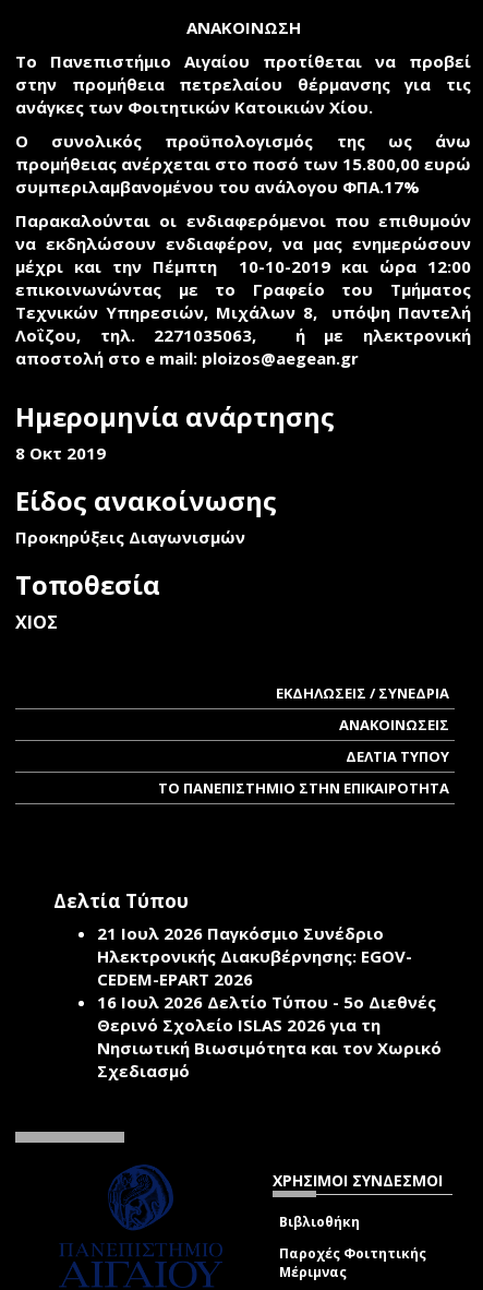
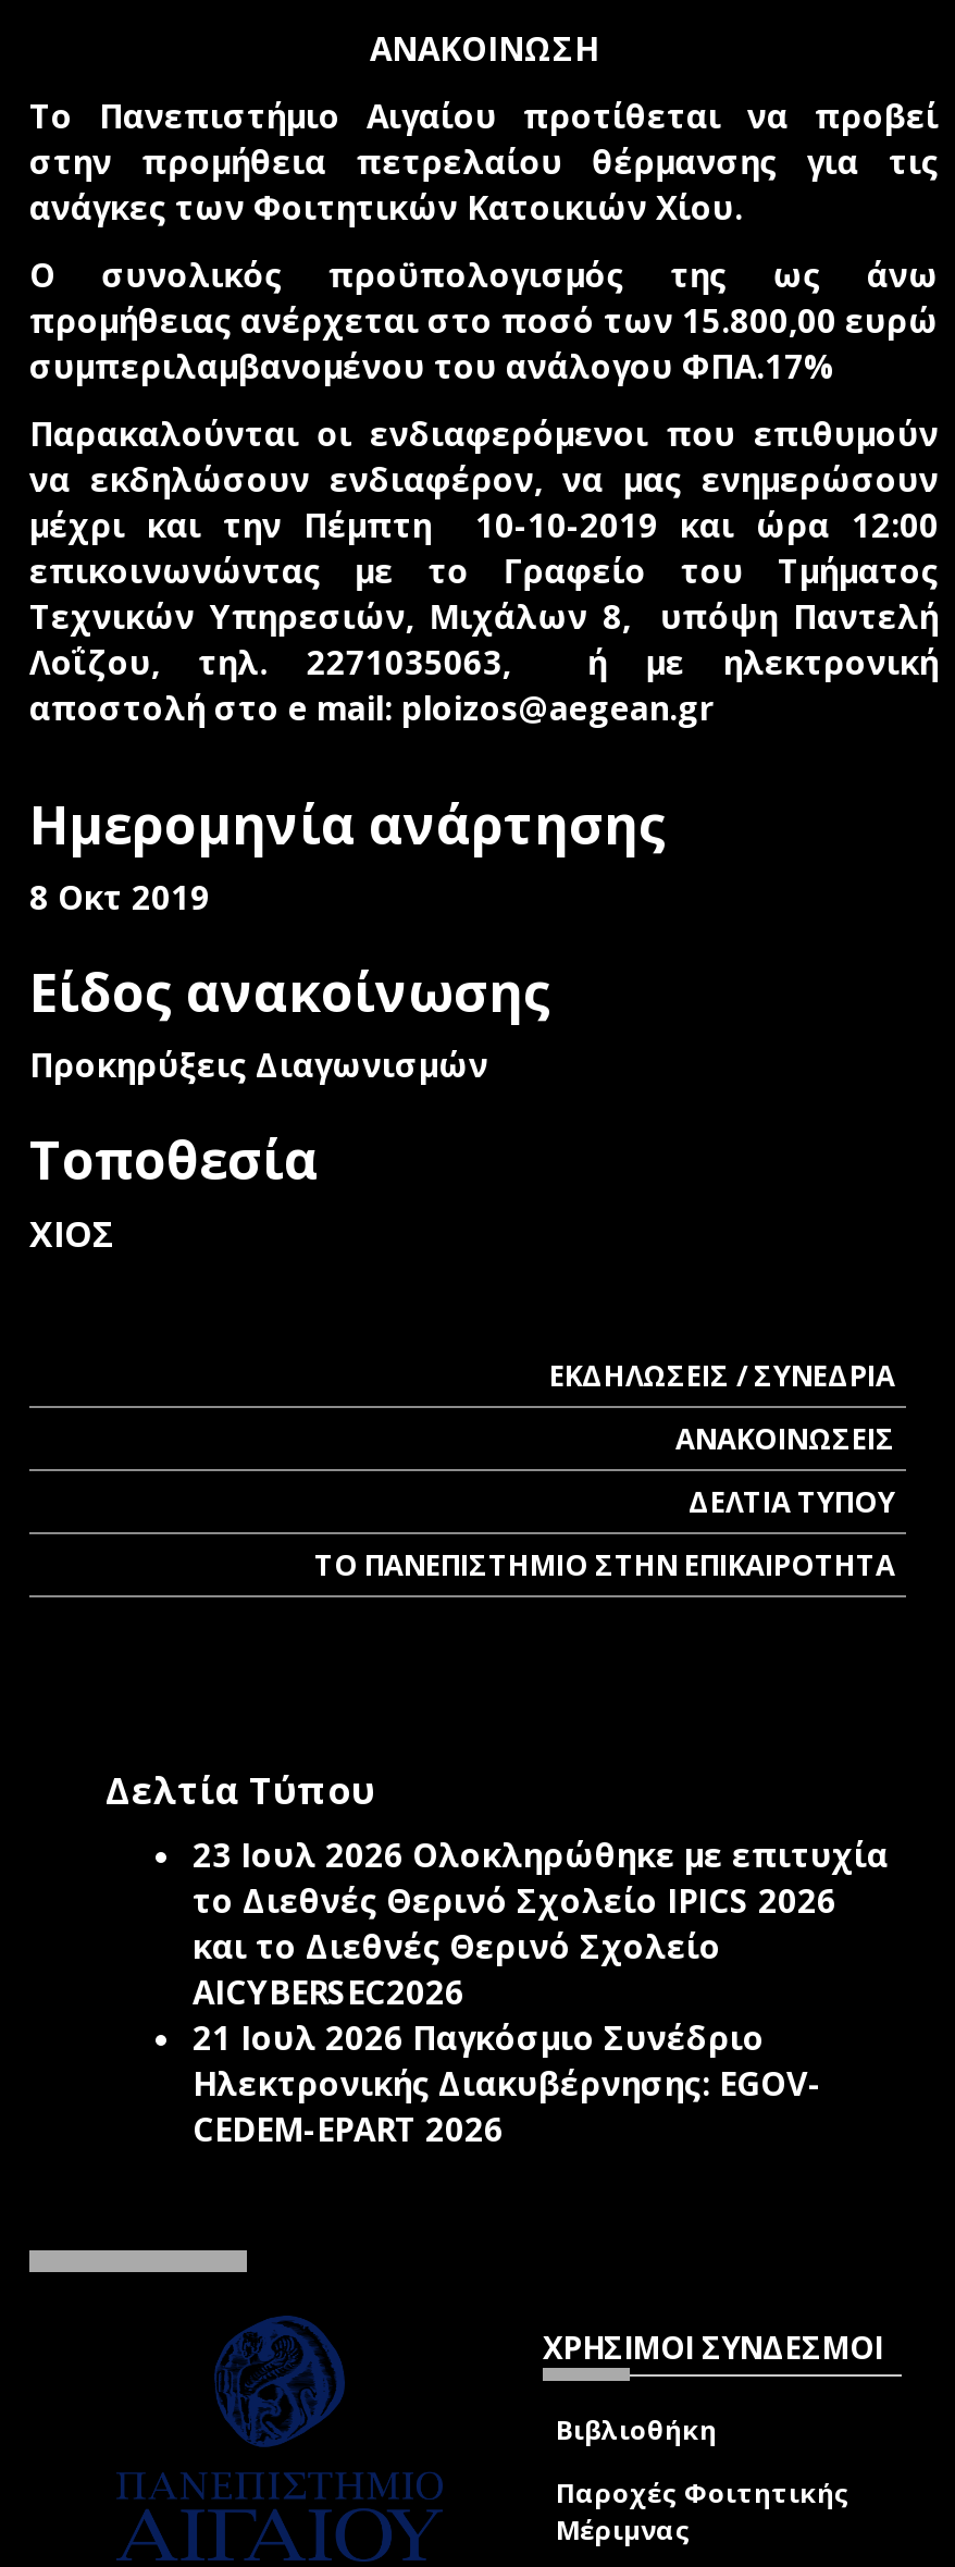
+ 23 Ιουλ 2026 Ολοκληρώθηκε με επιτυχία
+ το Διεθνές Θερινό Σχολείο IPICS 2026
+ και το Διεθνές Θερινό Σχολείο
+ AICYBERSEC2026

moved down: 21 Ιουλ 2026 Παγκόσμιο Συνέδριο | Ηλεκτρονικής Διακυβέρνησης: EGOV- | CEDEM-EPART 2026

- 16 Ιουλ 2026 Δελτίο Τύπου - 5ο Διεθνές
- Θερινό Σχολείο ISLAS 2026 για τη
- Νησιωτική Βιωσιμότητα και τον Χωρικό
- Σχεδιασμό
